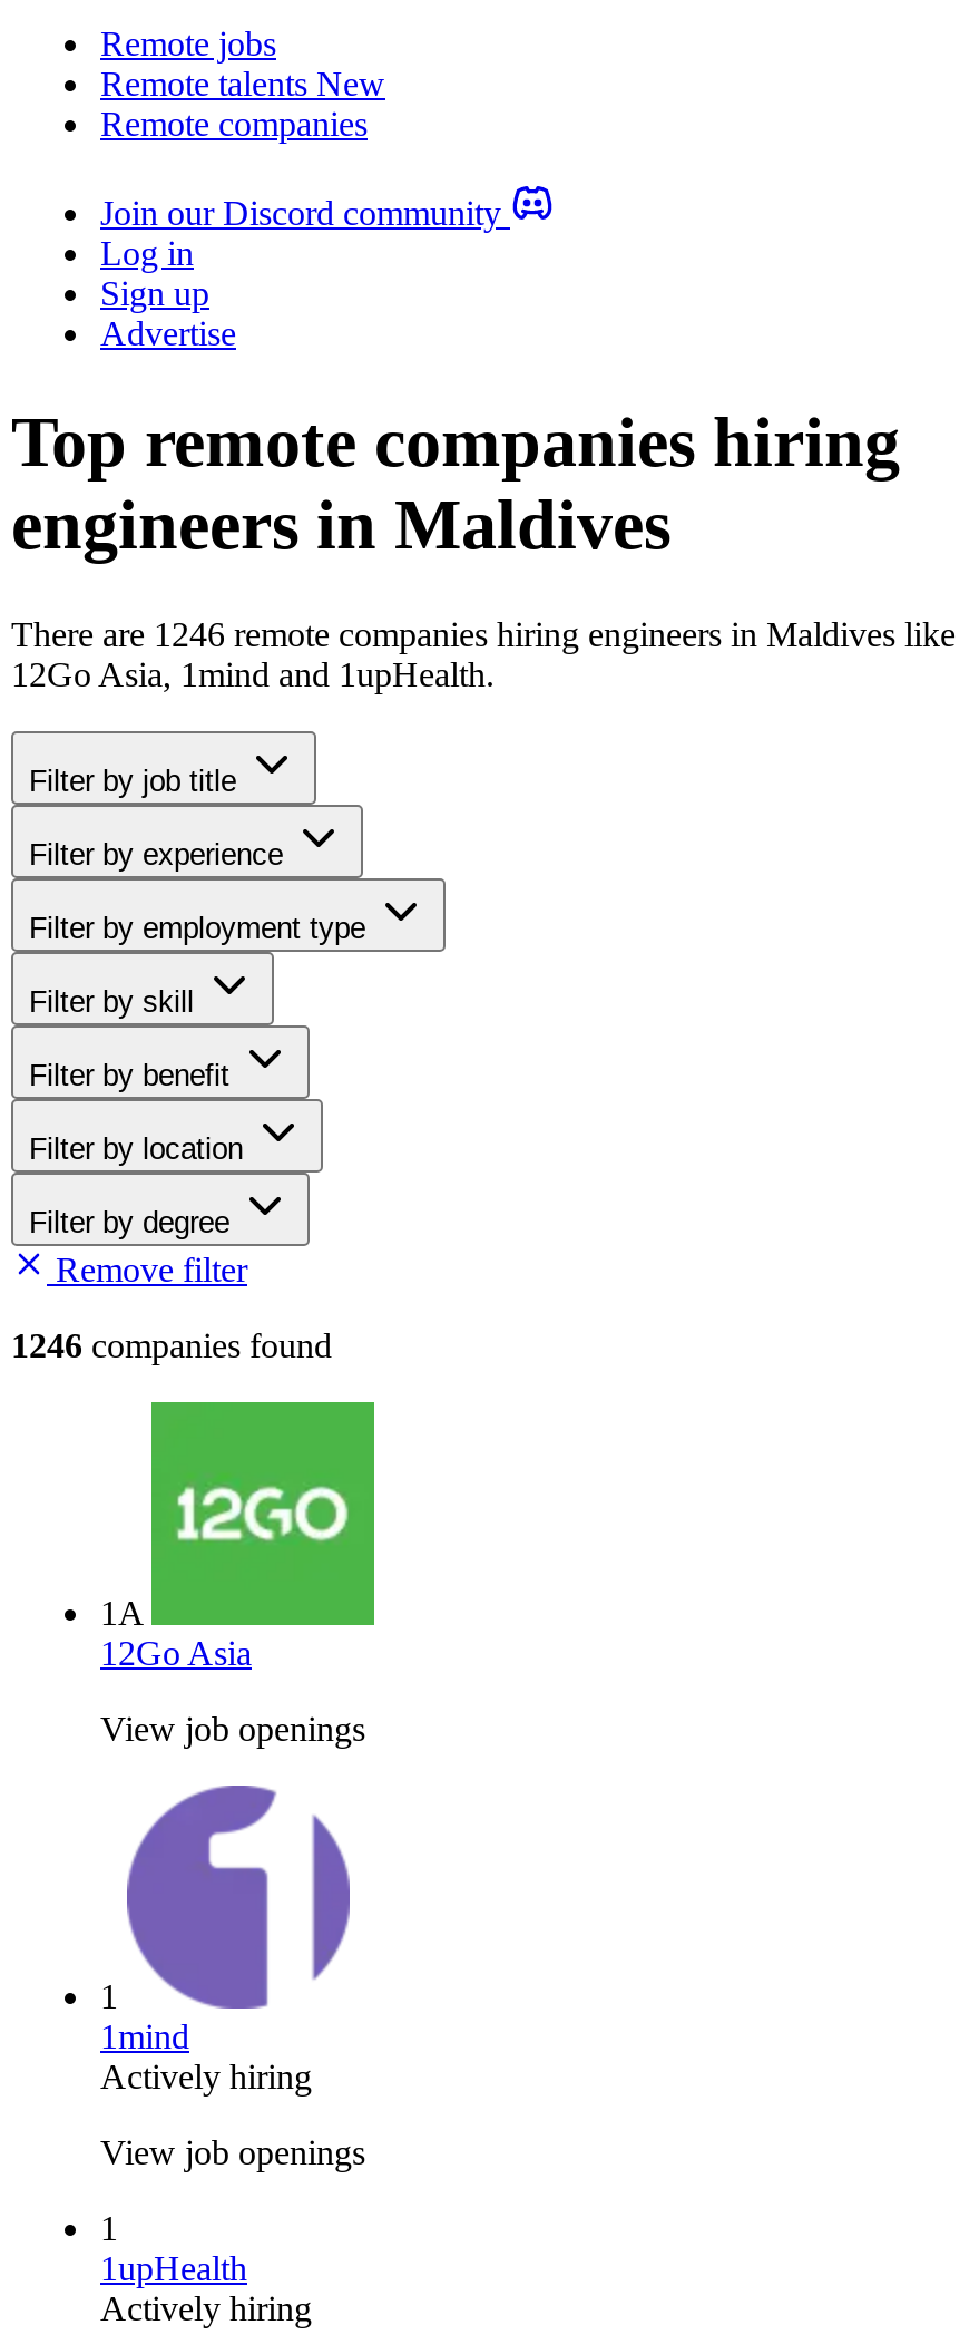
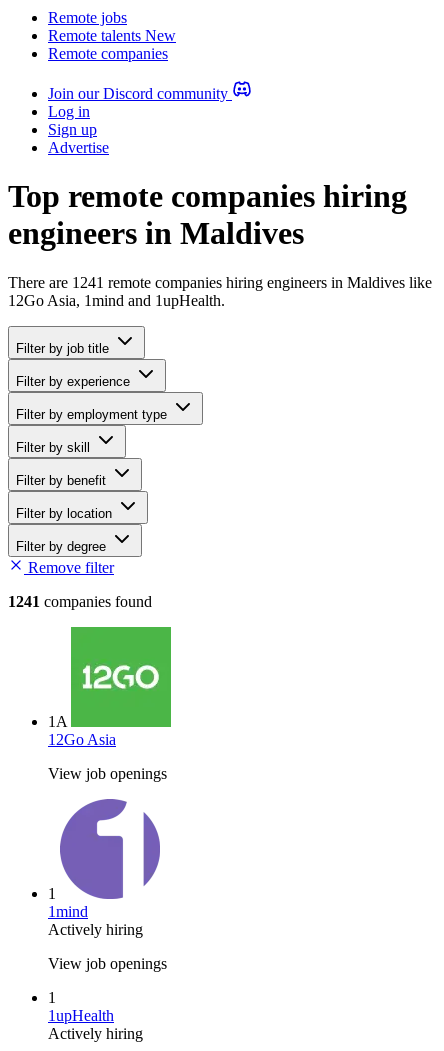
- There are 1246 remote companies hiring engineers in Maldives like
+ There are 1241 remote companies hiring engineers in Maldives like

- 1246 companies found
+ 1241 companies found
